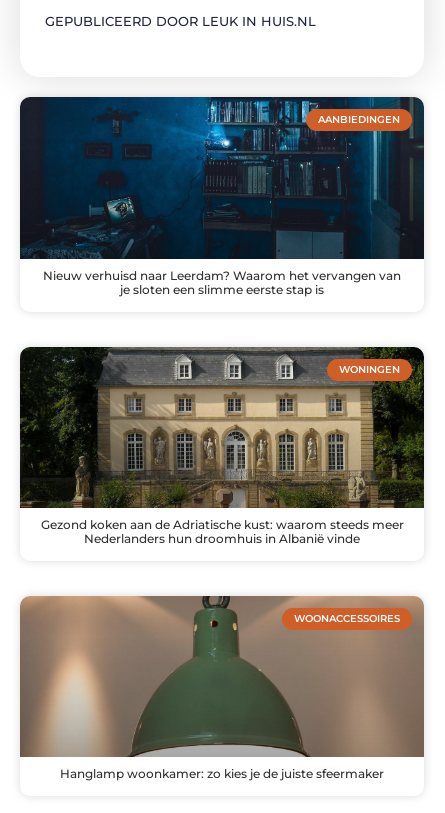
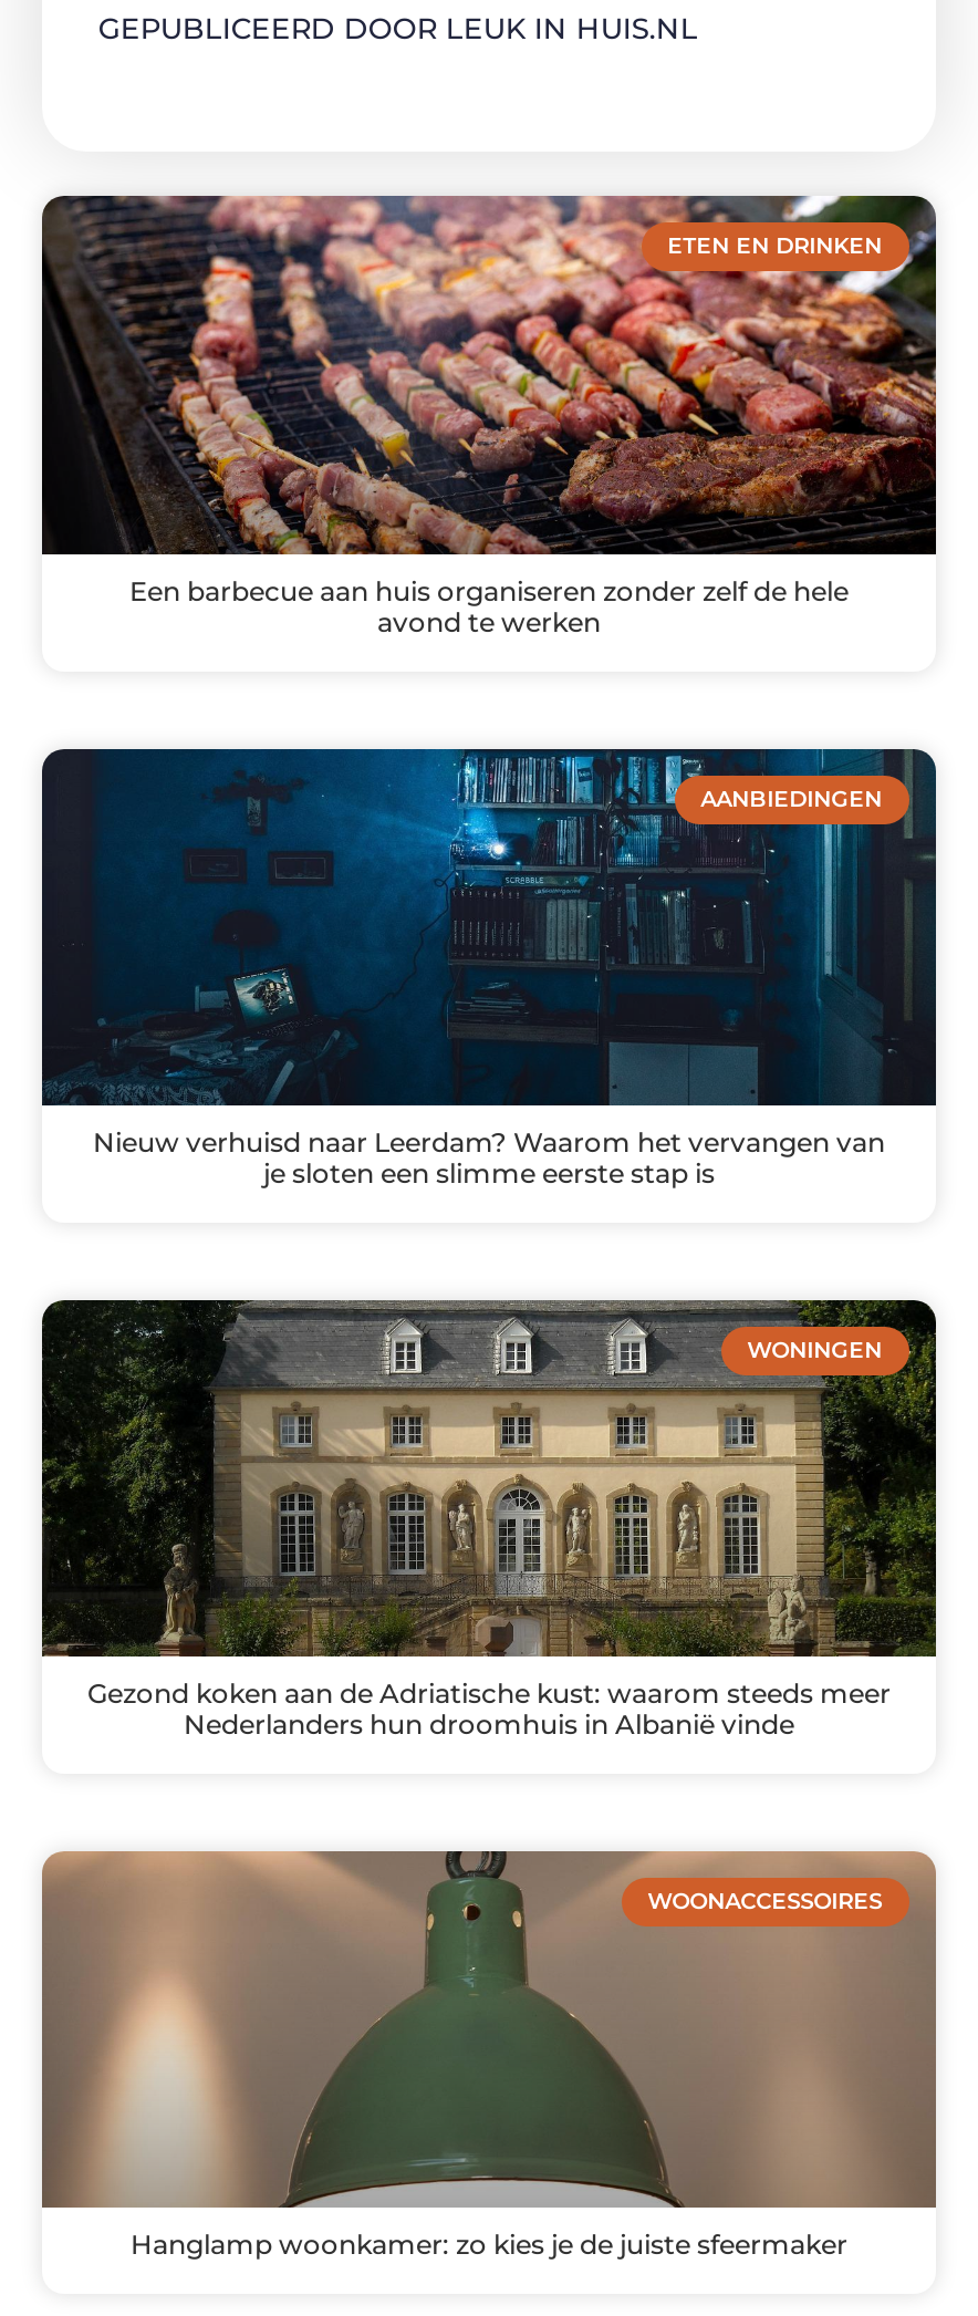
+ [image]
+ ETEN EN DRINKEN

+ Een barbecue aan huis organiseren zonder zelf de hele
+ avond te werken
